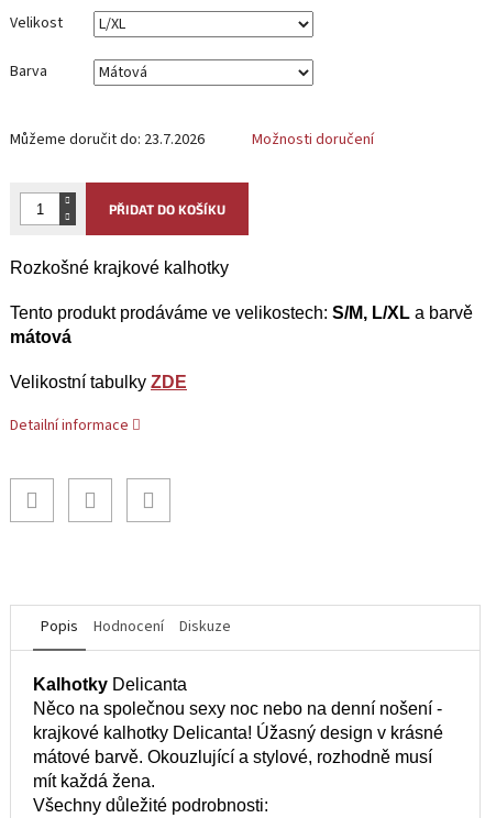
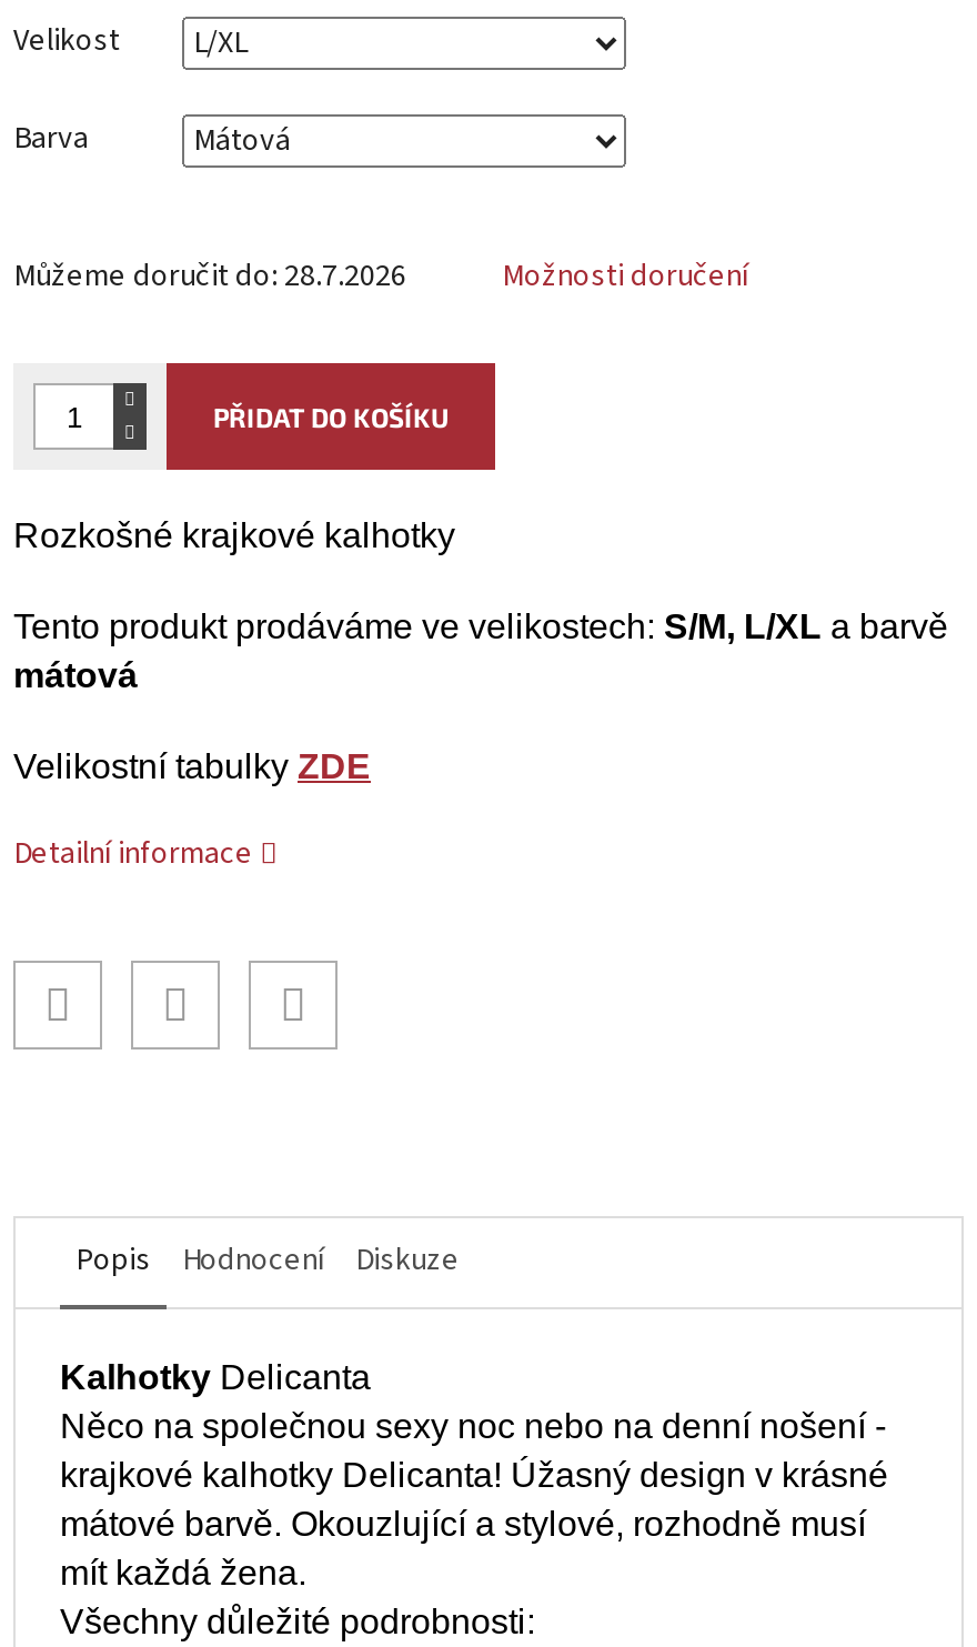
- Můžeme doručit do: 23.7.2026
+ Můžeme doručit do: 28.7.2026
